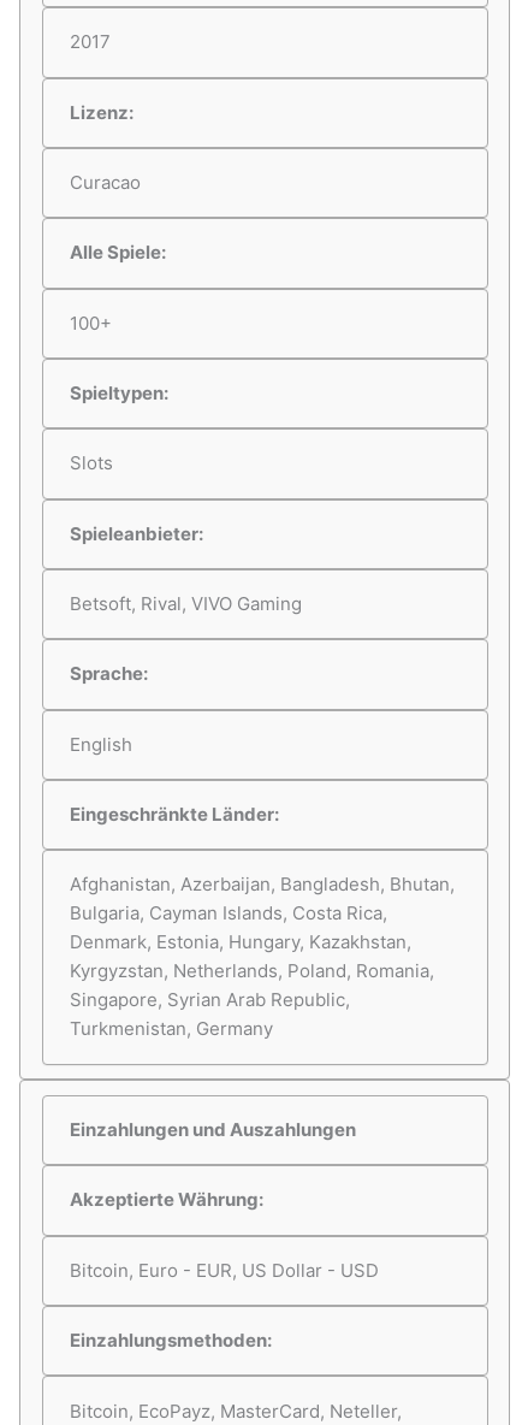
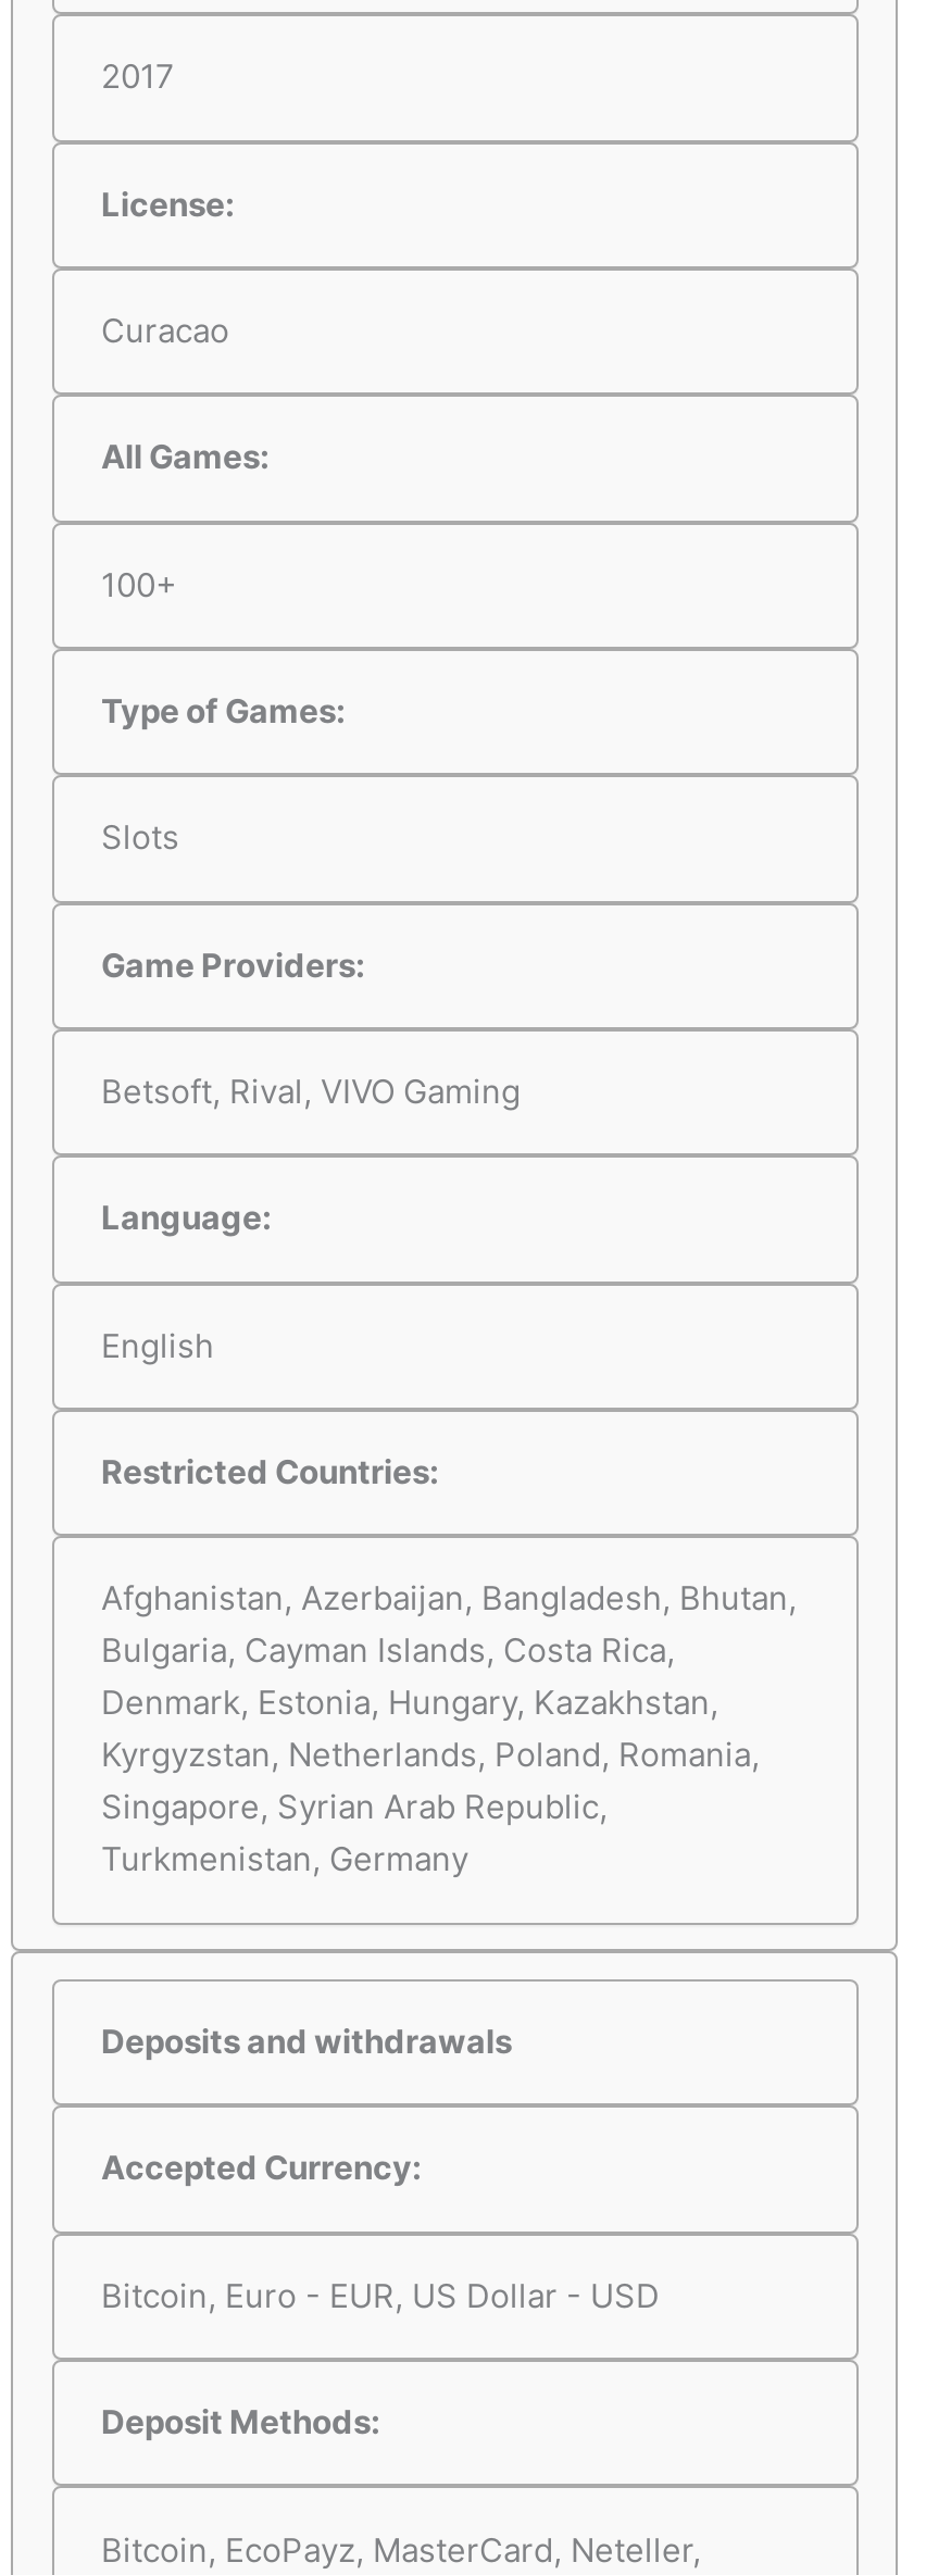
- Lizenz:
+ License:

- Alle Spiele:
+ All Games:

- Spieltypen:
+ Type of Games:

- Spieleanbieter:
+ Game Providers:

- Sprache:
+ Language:

- Eingeschränkte Länder:
+ Restricted Countries:

- Einzahlungen und Auszahlungen
+ Deposits and withdrawals

- Akzeptierte Währung:
+ Accepted Currency:

- Einzahlungsmethoden:
+ Deposit Methods:
